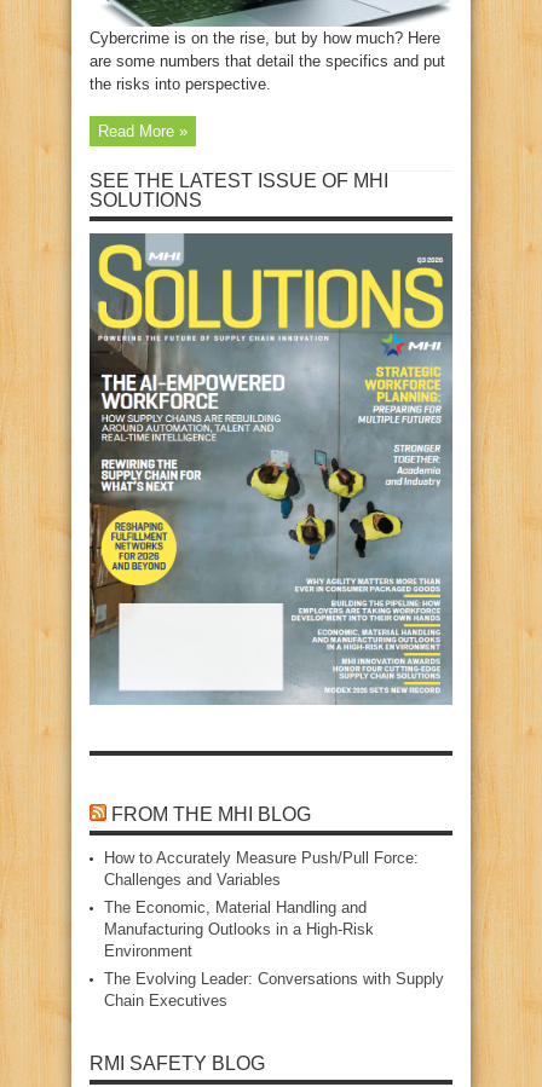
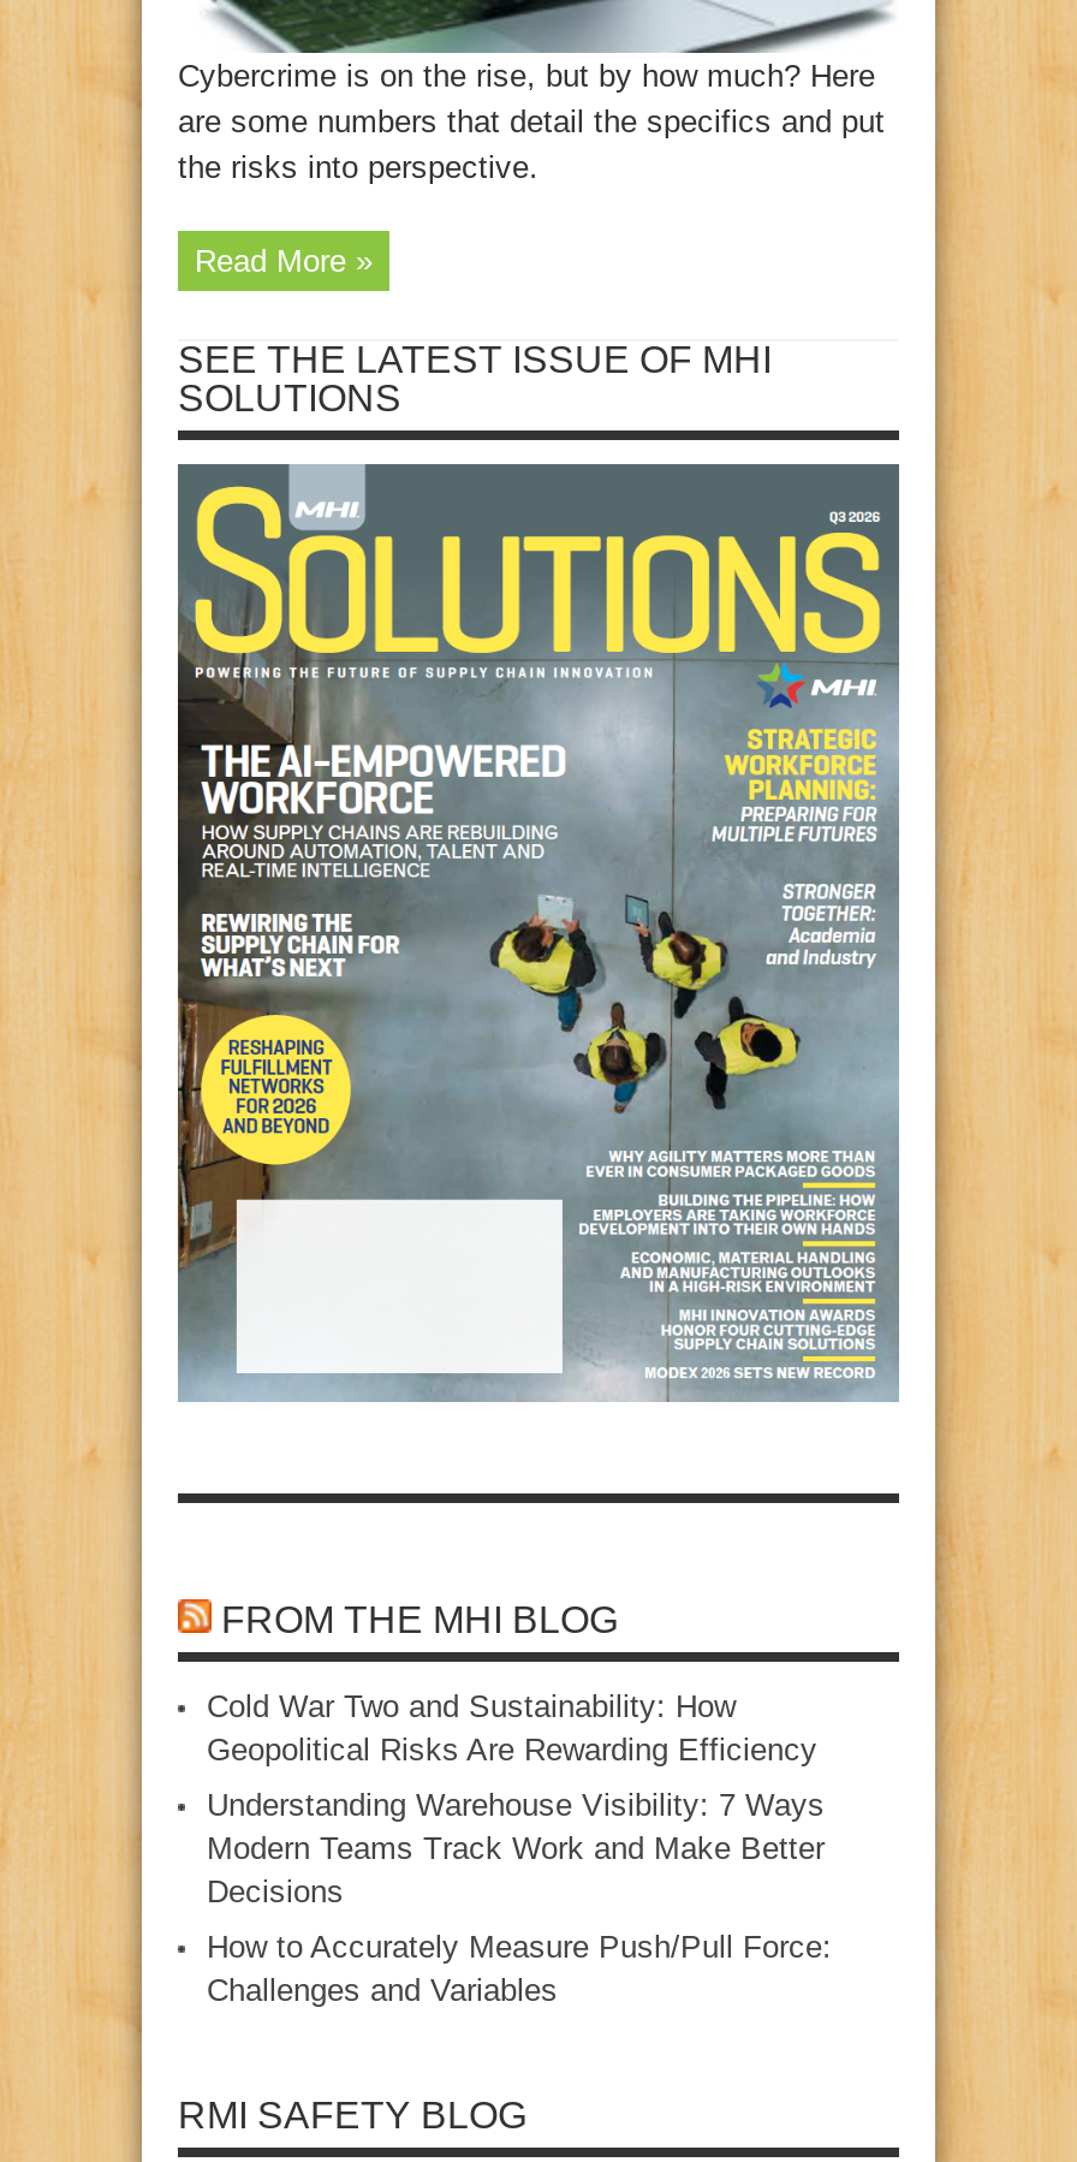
+ Cold War Two and Sustainability: How
+ Geopolitical Risks Are Rewarding Efficiency
+ Understanding Warehouse Visibility: 7 Ways
+ Modern Teams Track Work and Make Better
+ Decisions

moved down: How to Accurately Measure Push/Pull Force: | Challenges and Variables

- The Economic, Material Handling and
- Manufacturing Outlooks in a High‑Risk
- Environment
- The Evolving Leader: Conversations with Supply
- Chain Executives
